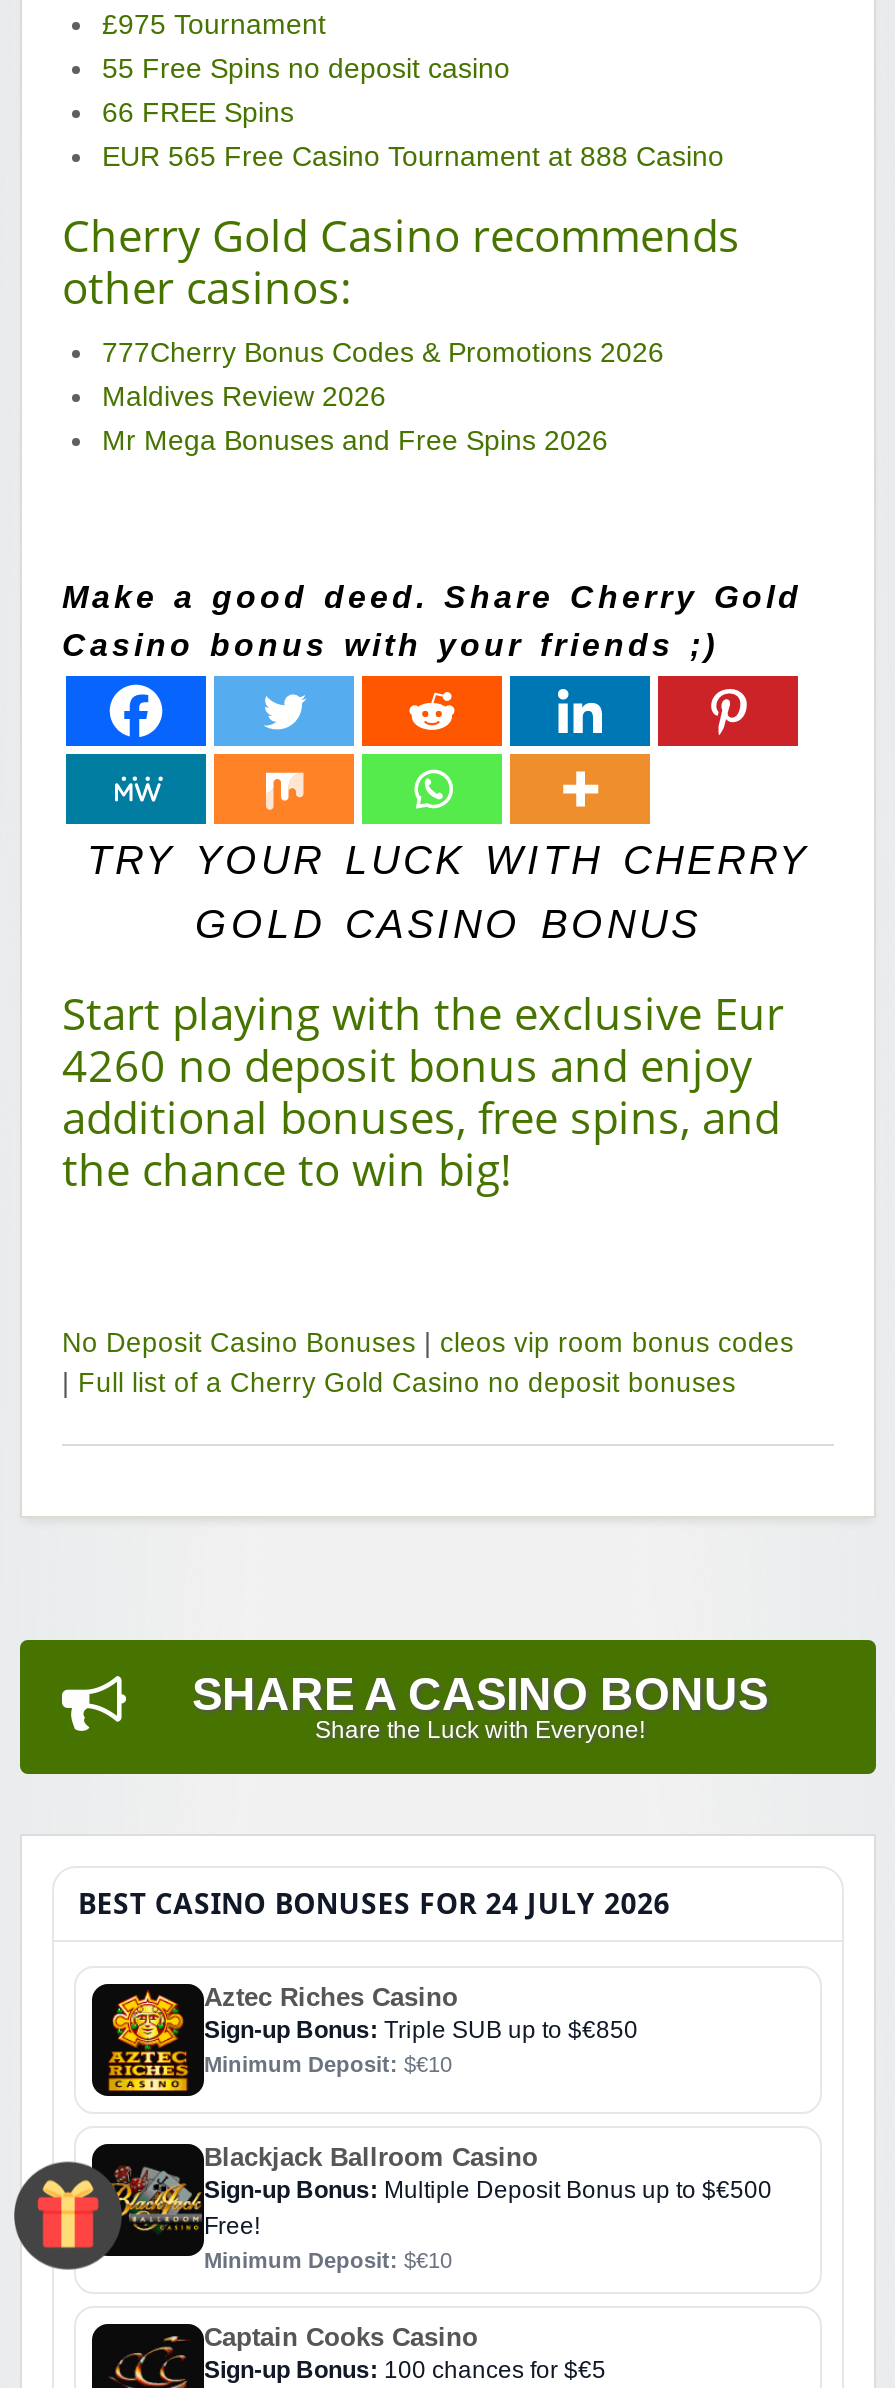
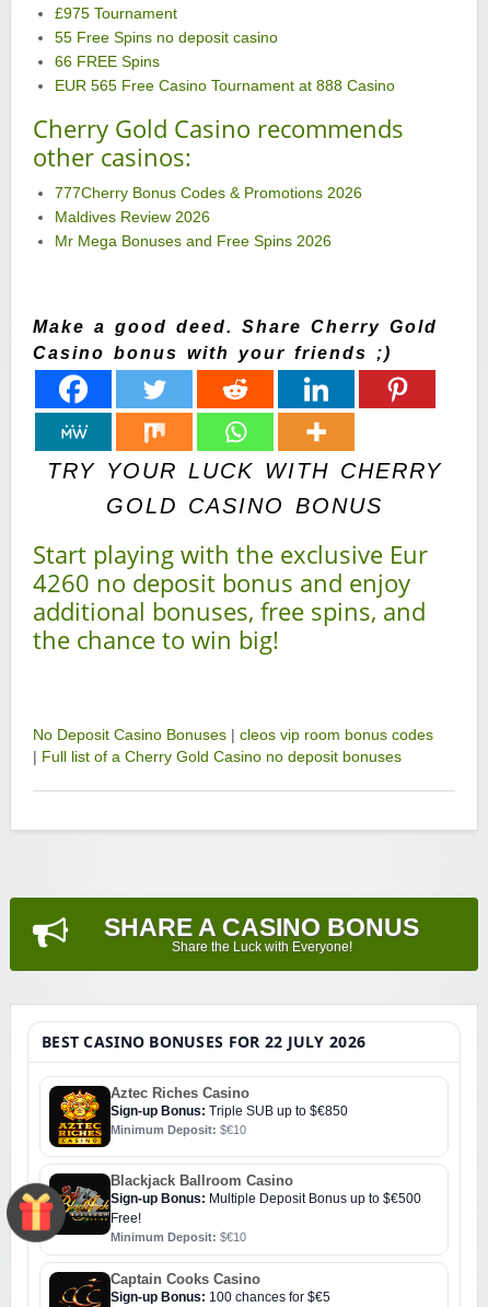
- BEST CASINO BONUSES FOR 24 JULY 2026
+ BEST CASINO BONUSES FOR 22 JULY 2026
